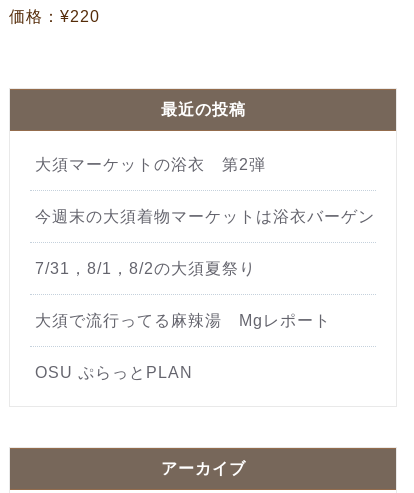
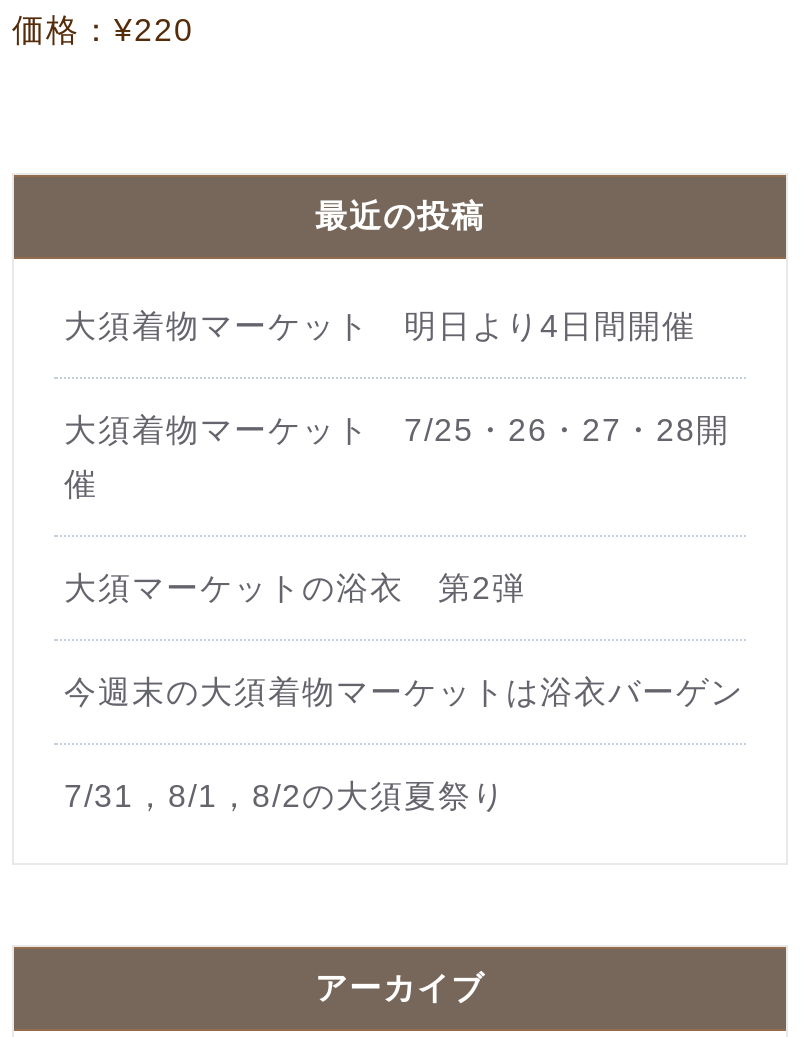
+ 大須着物マーケット 明日より4日間開催
+ 大須着物マーケット 7/25・26・27・28開
+ 催

moved down: 大須マーケットの浴衣 第2弾 | 今週末の大須着物マーケットは浴衣バーゲン

- 大須で流行ってる麻辣湯 Mgレポート
- OSU ぷらっとPLAN
